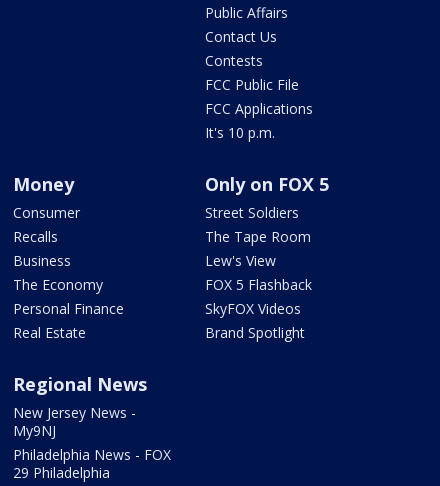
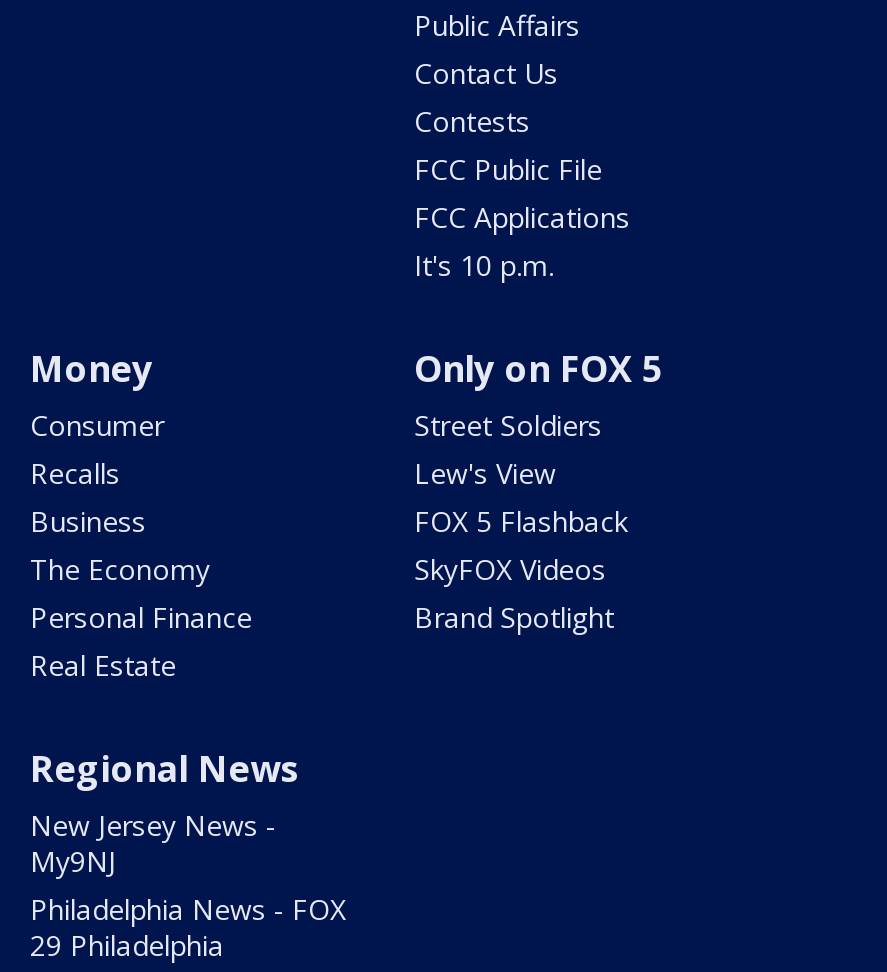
- The Tape Room

moved up: Lew's View | FOX 5 Flashback | SkyFOX Videos | Brand Spotlight
